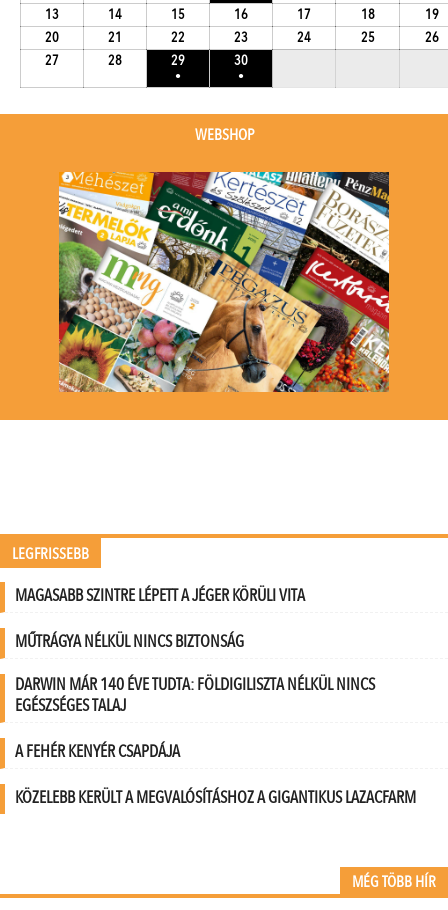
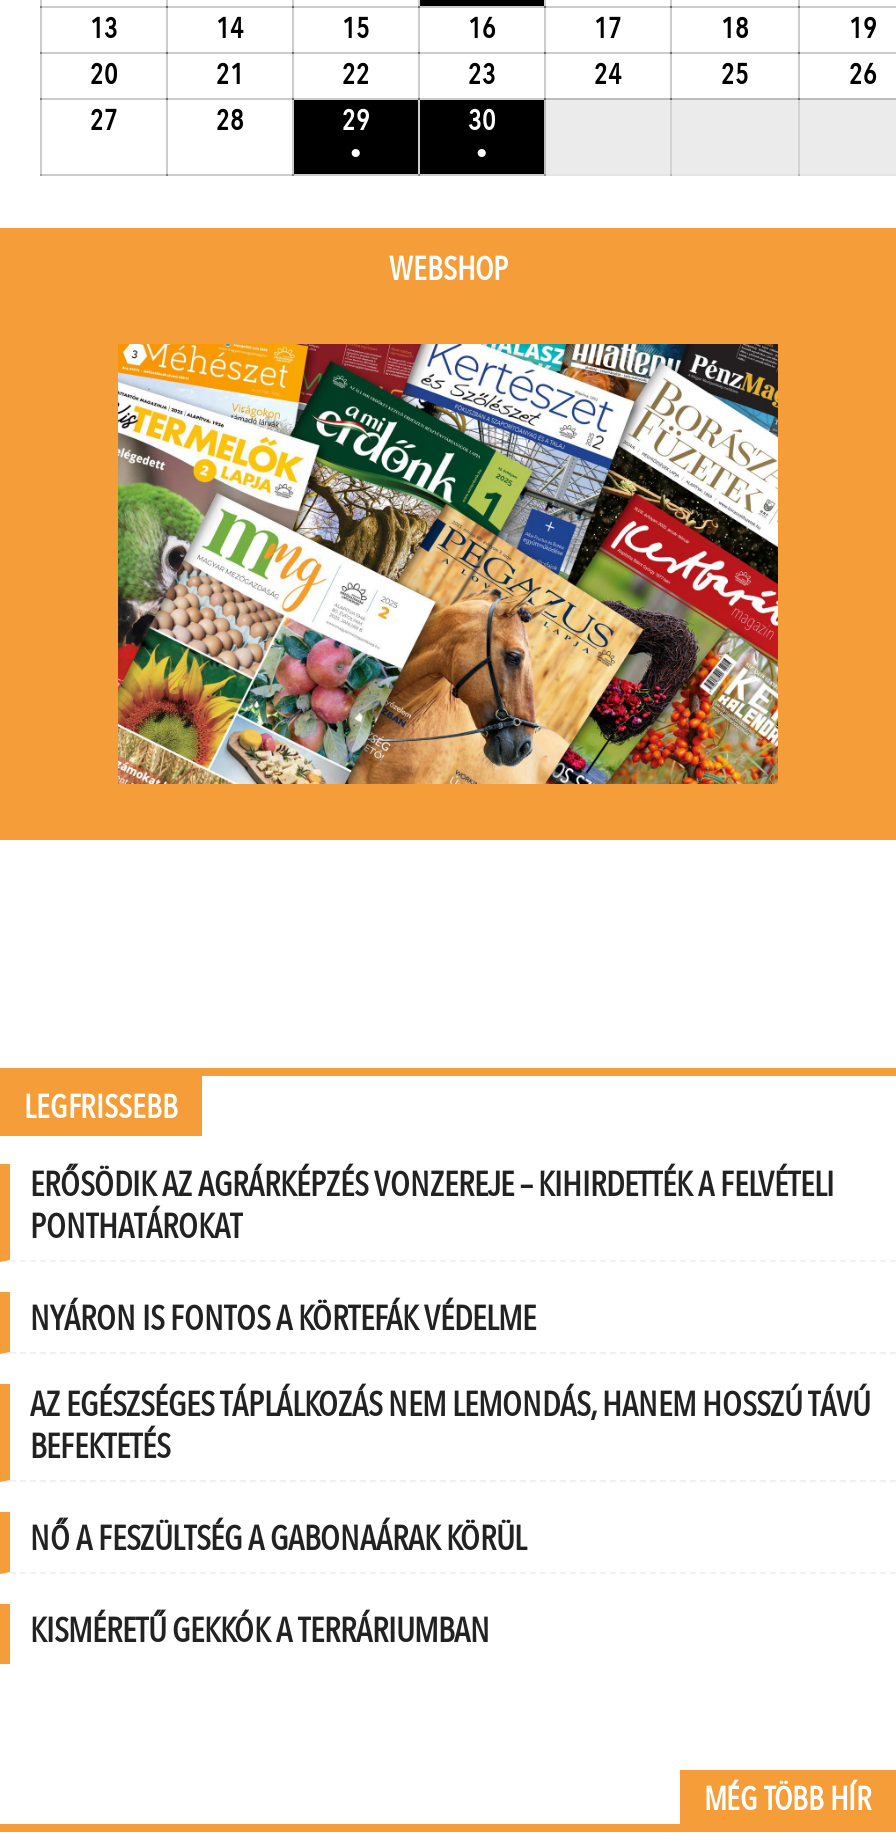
- MAGASABB SZINTRE LÉPETT A JÉGER KÖRÜLI VITA
+ ERŐSÖDIK AZ AGRÁRKÉPZÉS VONZEREJE – KIHIRDETTÉK A FELVÉTELI
+ PONTHATÁROKAT

- MŰTRÁGYA NÉLKÜL NINCS BIZTONSÁG
+ NYÁRON IS FONTOS A KÖRTEFÁK VÉDELME

- DARWIN MÁR 140 ÉVE TUDTA: FÖLDIGILISZTA NÉLKÜL NINCS
- EGÉSZSÉGES TALAJ
+ AZ EGÉSZSÉGES TÁPLÁLKOZÁS NEM LEMONDÁS, HANEM HOSSZÚ TÁVÚ
+ BEFEKTETÉS

- A FEHÉR KENYÉR CSAPDÁJA
+ NŐ A FESZÜLTSÉG A GABONAÁRAK KÖRÜL

- KÖZELEBB KERÜLT A MEGVALÓSÍTÁSHOZ A GIGANTIKUS LAZACFARM
+ KISMÉRETŰ GEKKÓK A TERRÁRIUMBAN
